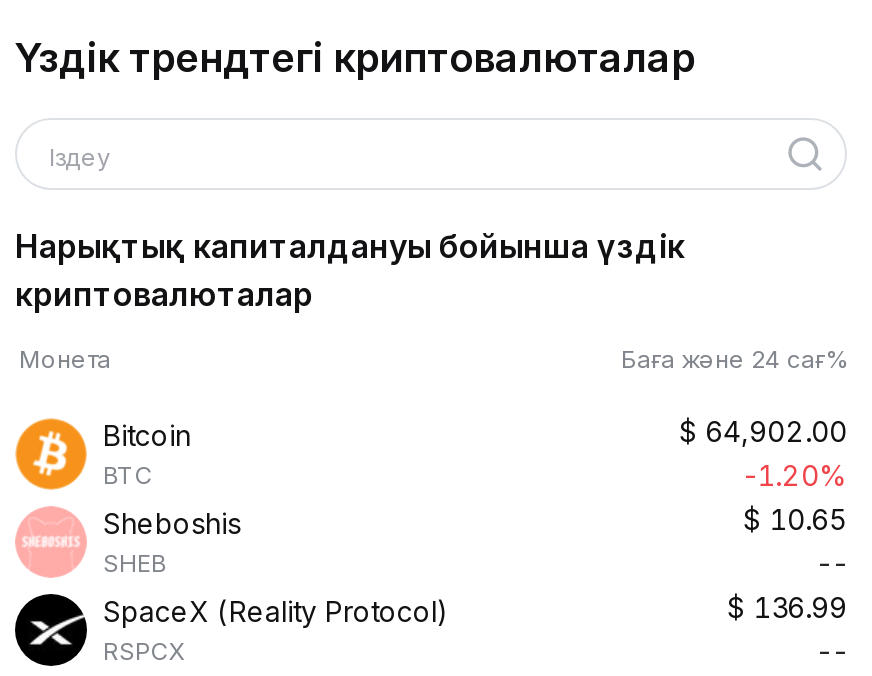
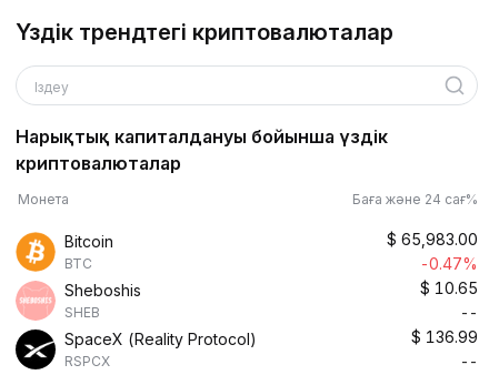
- $ 64,902.00
+ $ 65,983.00

- -1.20%
+ -0.47%
